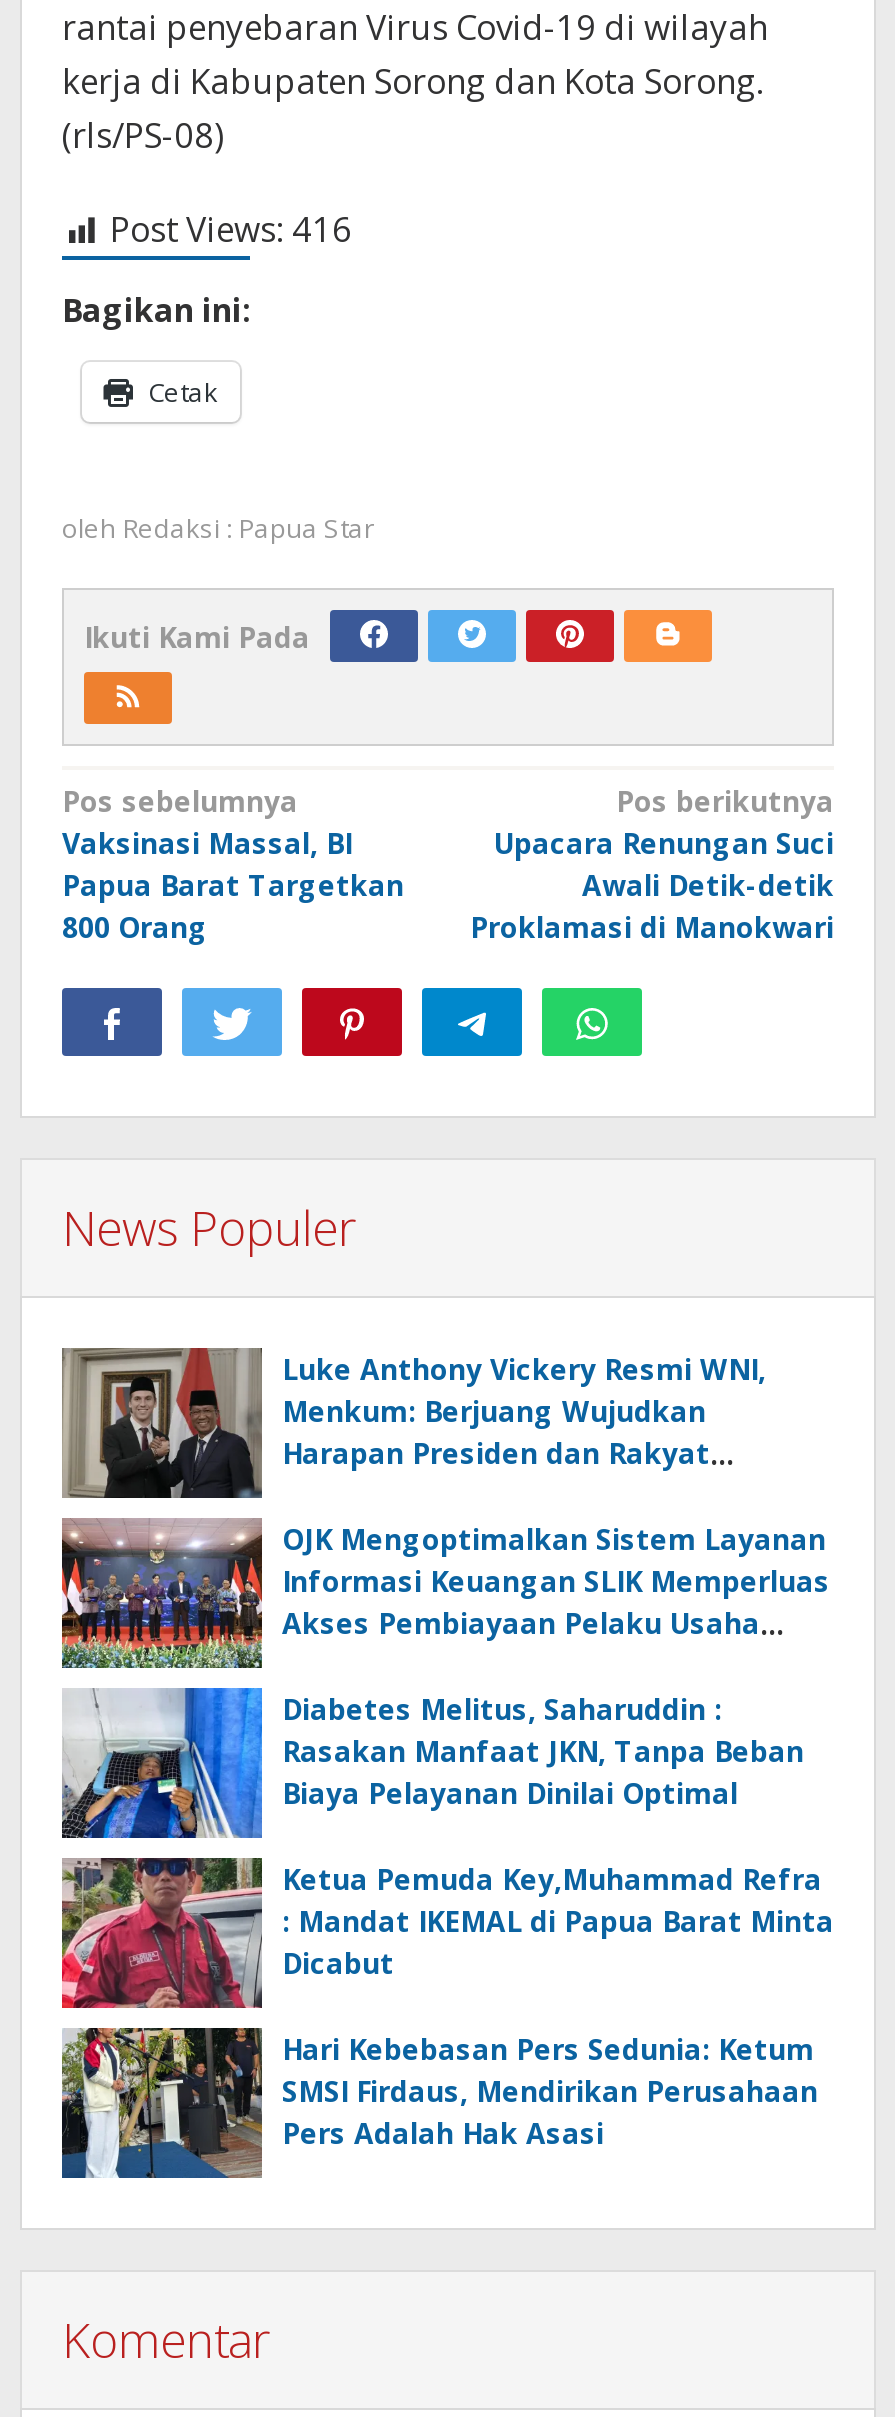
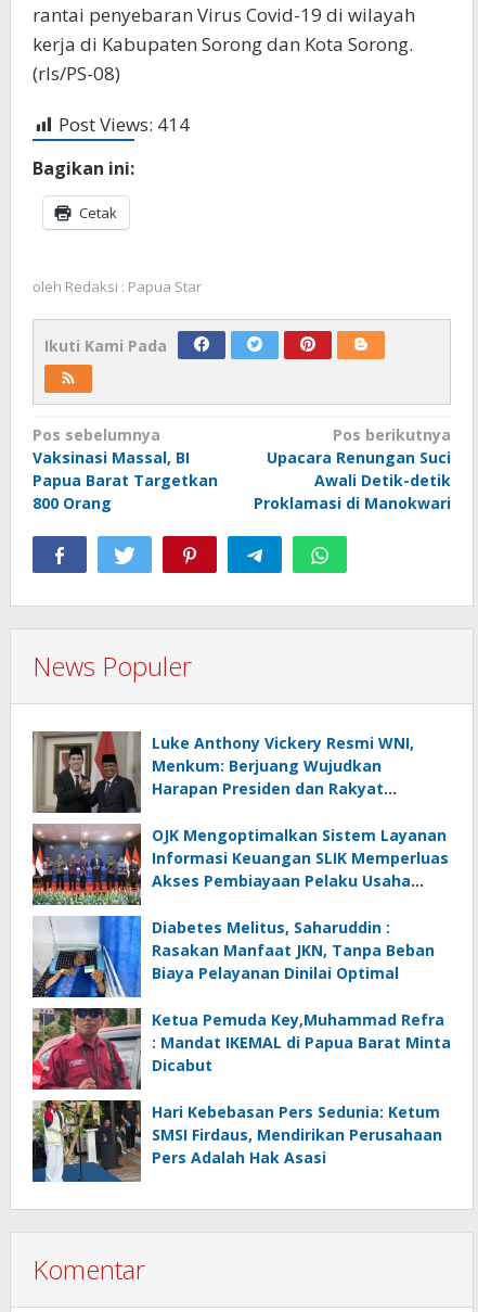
- Post Views: 416
+ Post Views: 414
